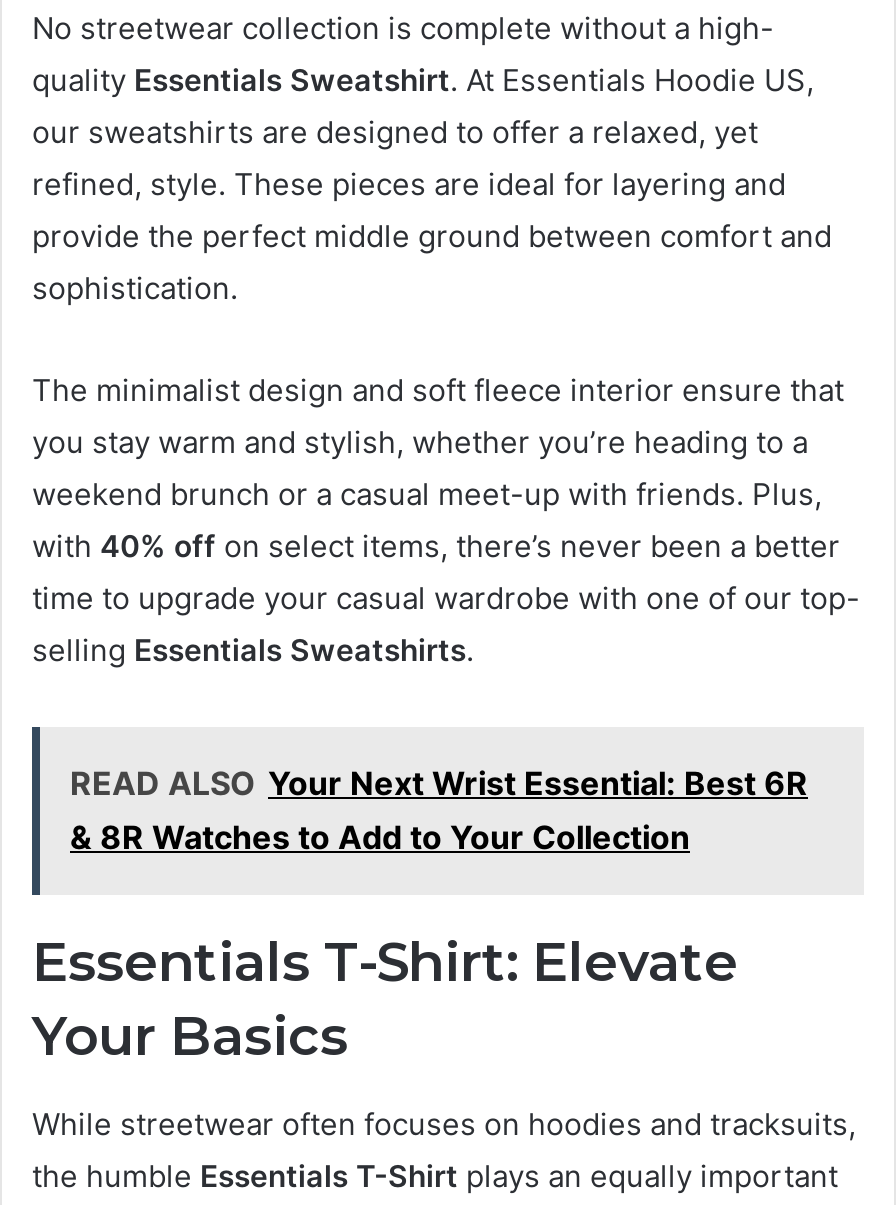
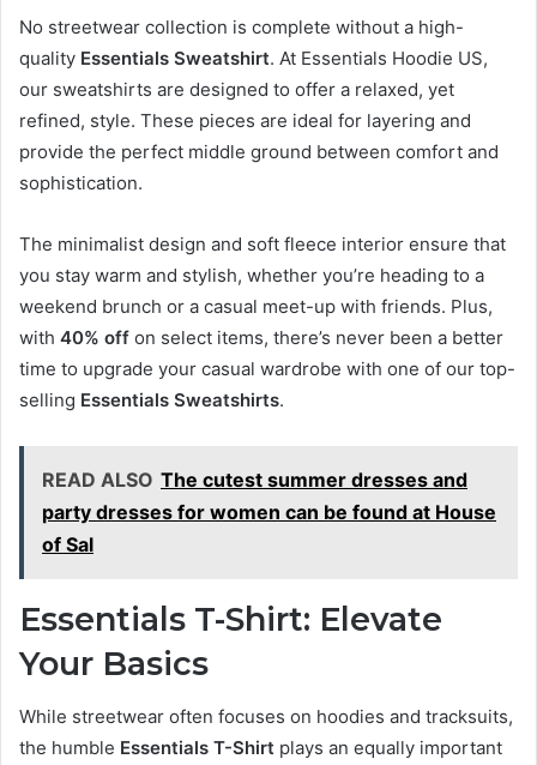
- READ ALSO Your Next Wrist Essential: Best 6R
- & 8R Watches to Add to Your Collection
+ READ ALSO The cutest summer dresses and
+ party dresses for women can be found at House
+ of Sal
